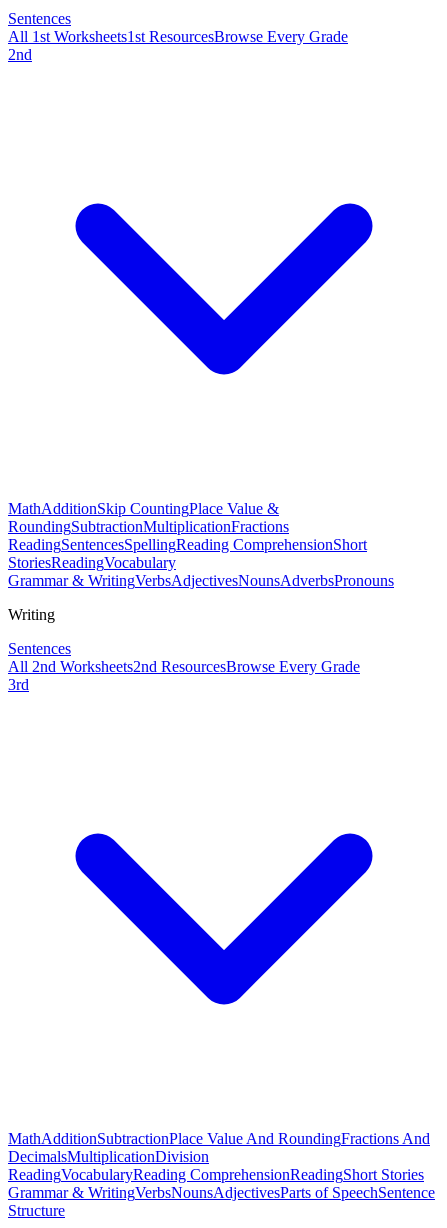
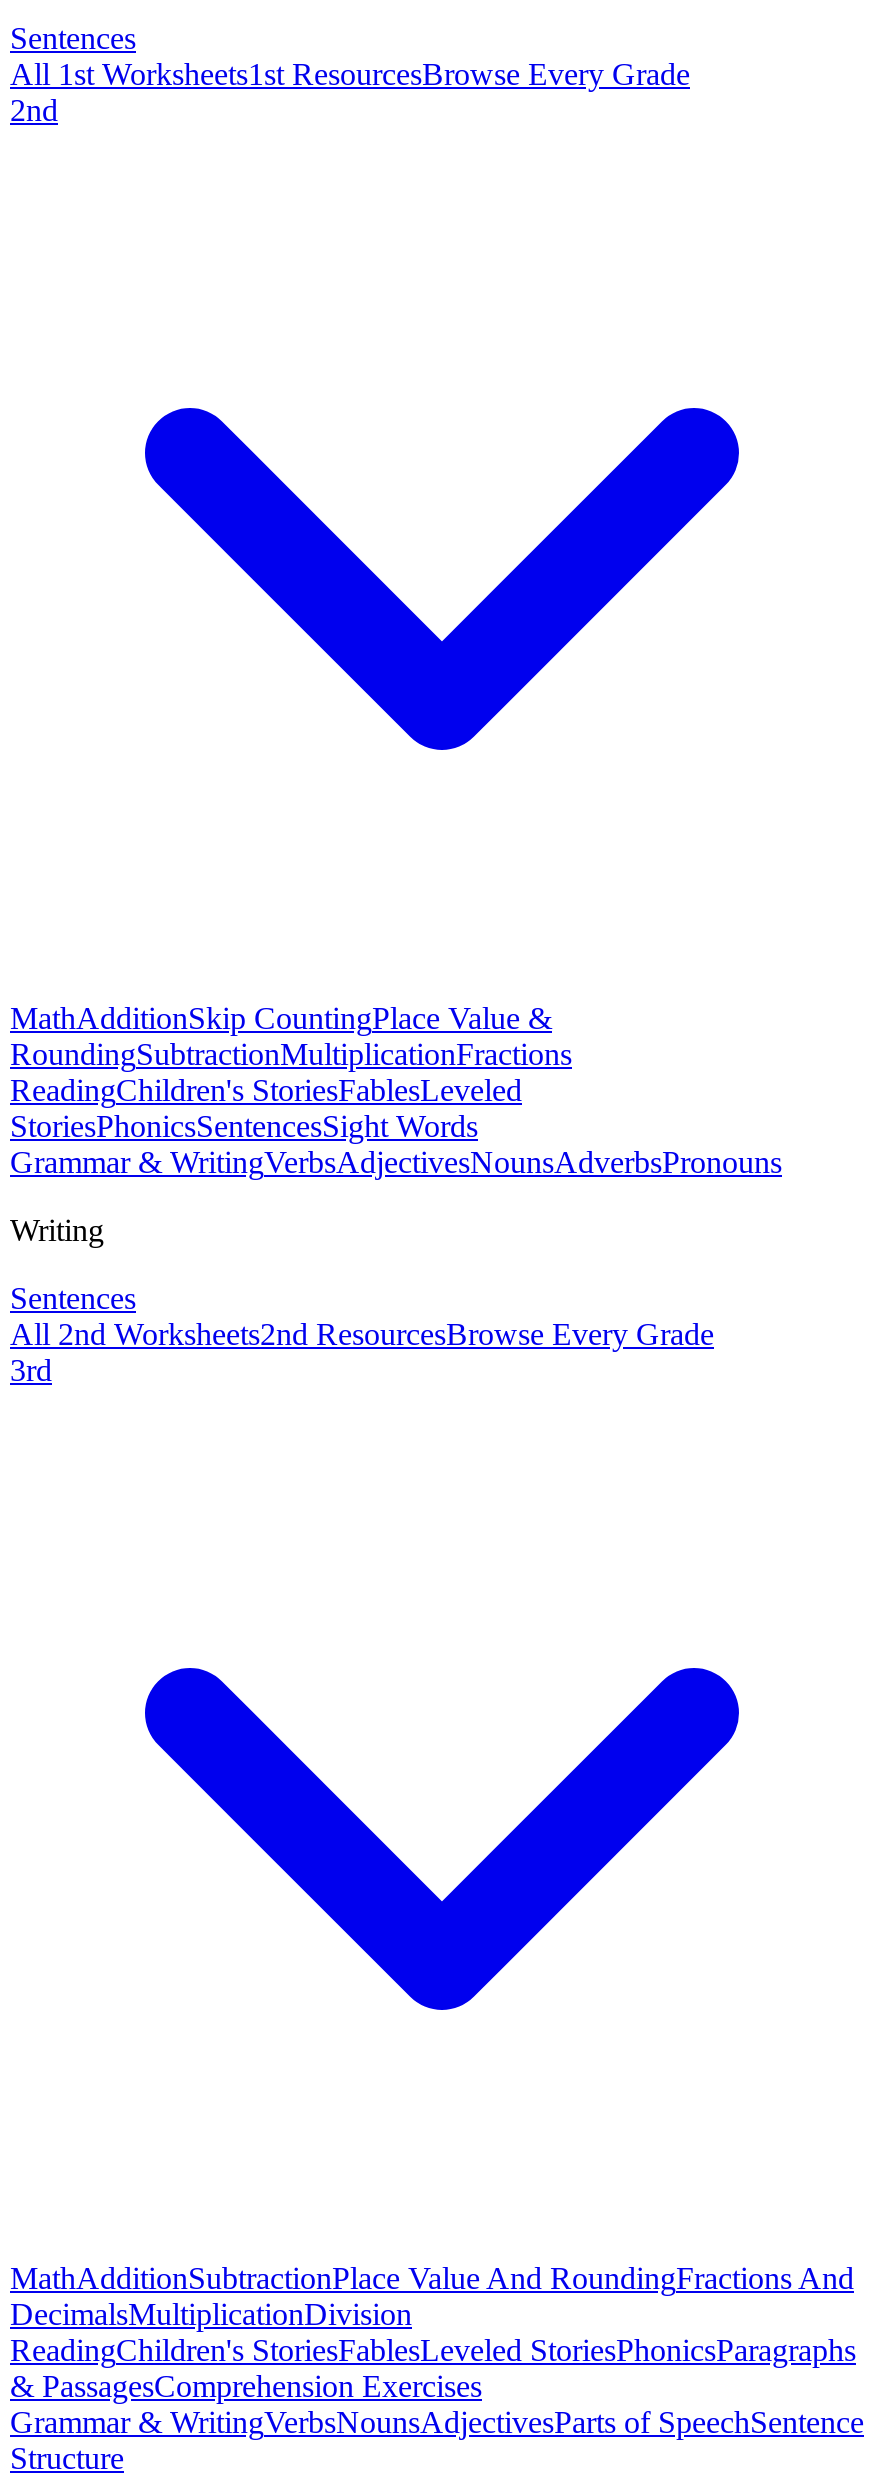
- ReadingSentencesSpellingReading ComprehensionShort
- StoriesReadingVocabulary
+ ReadingChildren's StoriesFablesLeveled
+ StoriesPhonicsSentencesSight Words

- ReadingVocabularyReading ComprehensionReadingShort Stories
+ ReadingChildren's StoriesFablesLeveled StoriesPhonicsParagraphs
+ & PassagesComprehension Exercises
